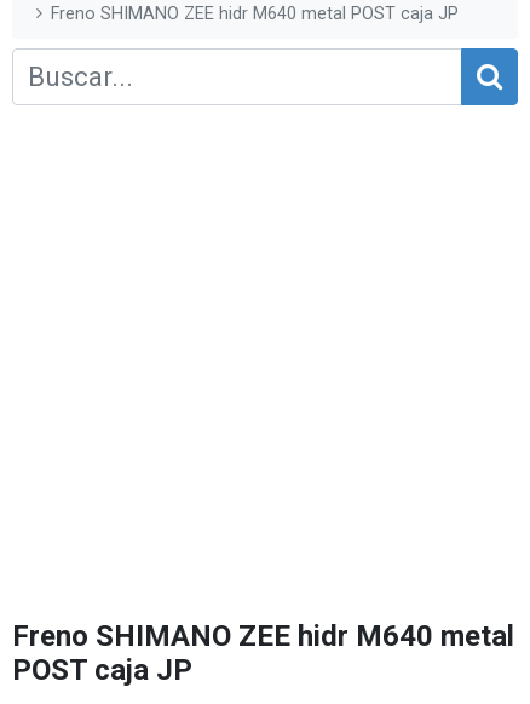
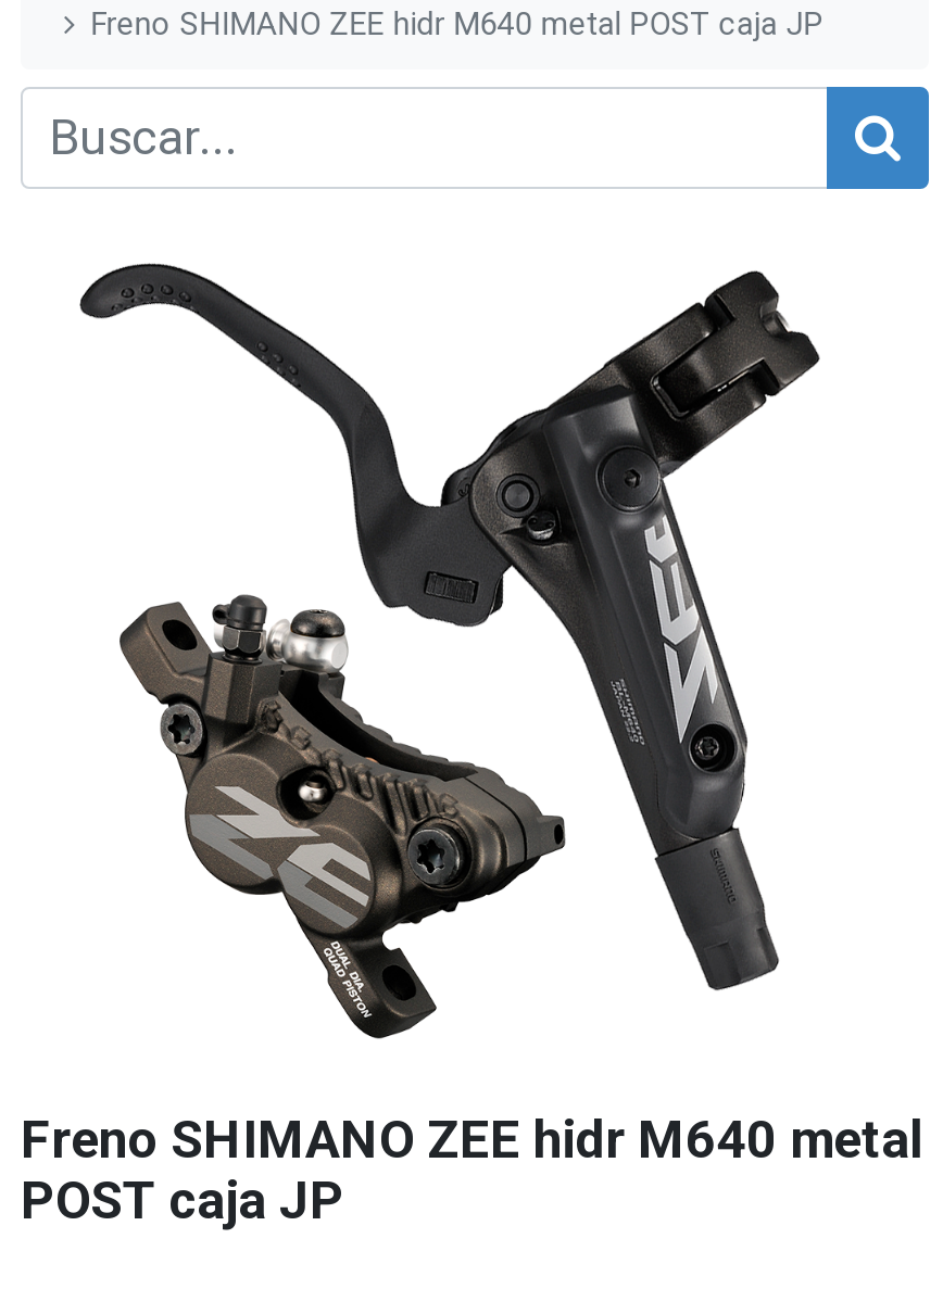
+ [image]
